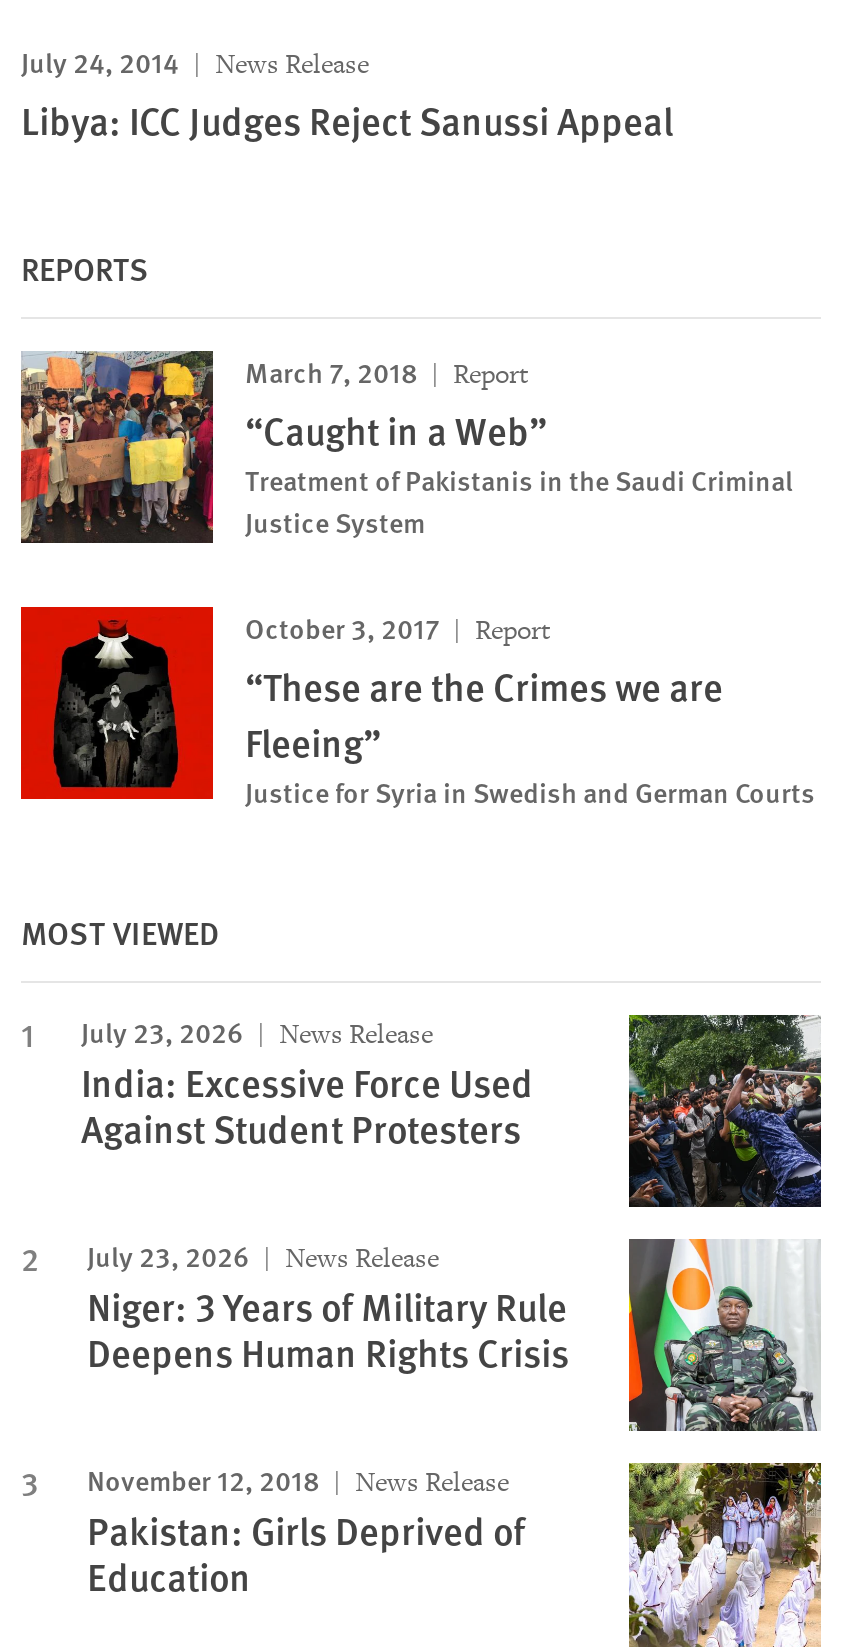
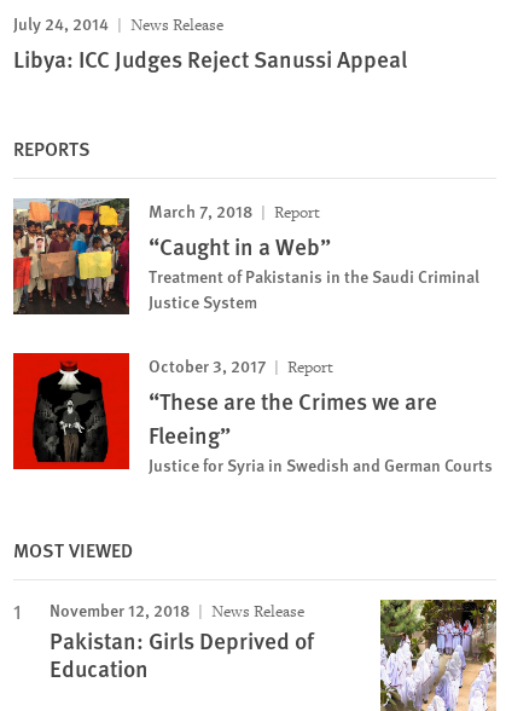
- [image]
- July 23, 2026
- News Release
- India: Excessive Force Used
- Against Student Protesters
- July 23, 2026
- News Release
- Niger: 3 Years of Military Rule
- Deepens Human Rights Crisis

- [image]
